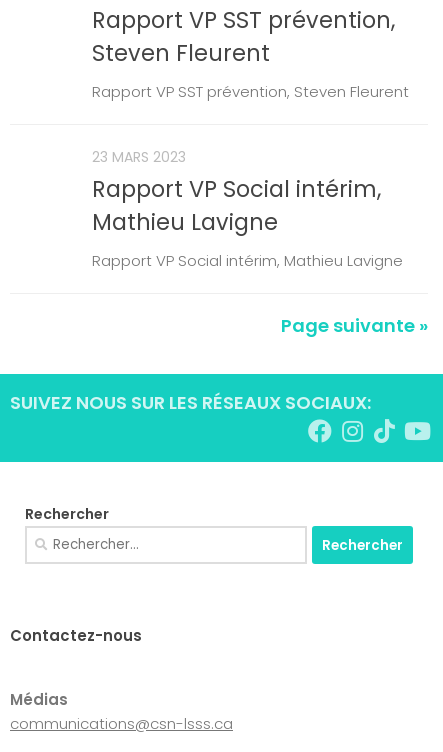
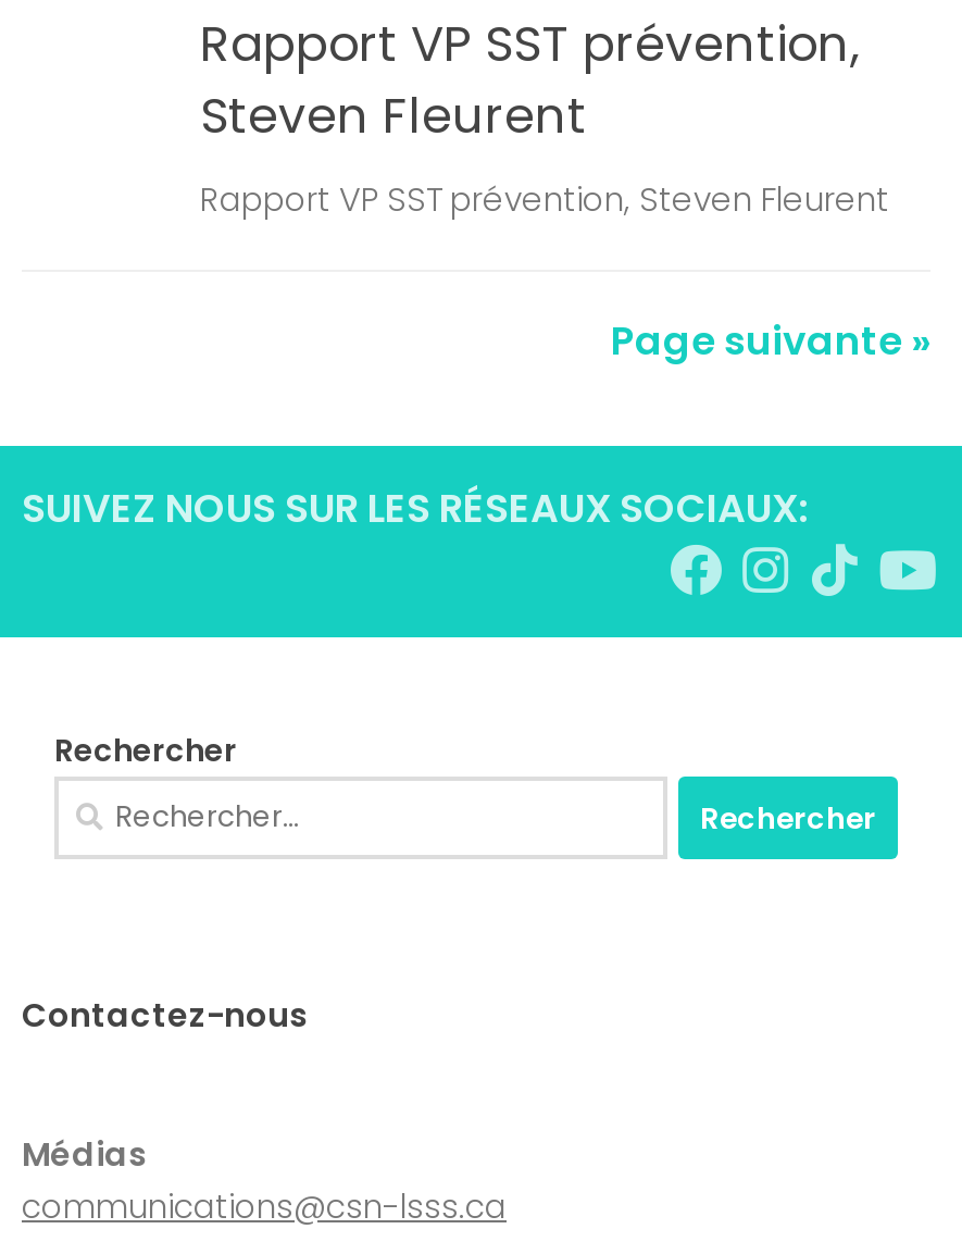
- 23 MARS 2023
- Rapport VP Social intérim,
- Mathieu Lavigne
- Rapport VP Social intérim, Mathieu Lavigne
